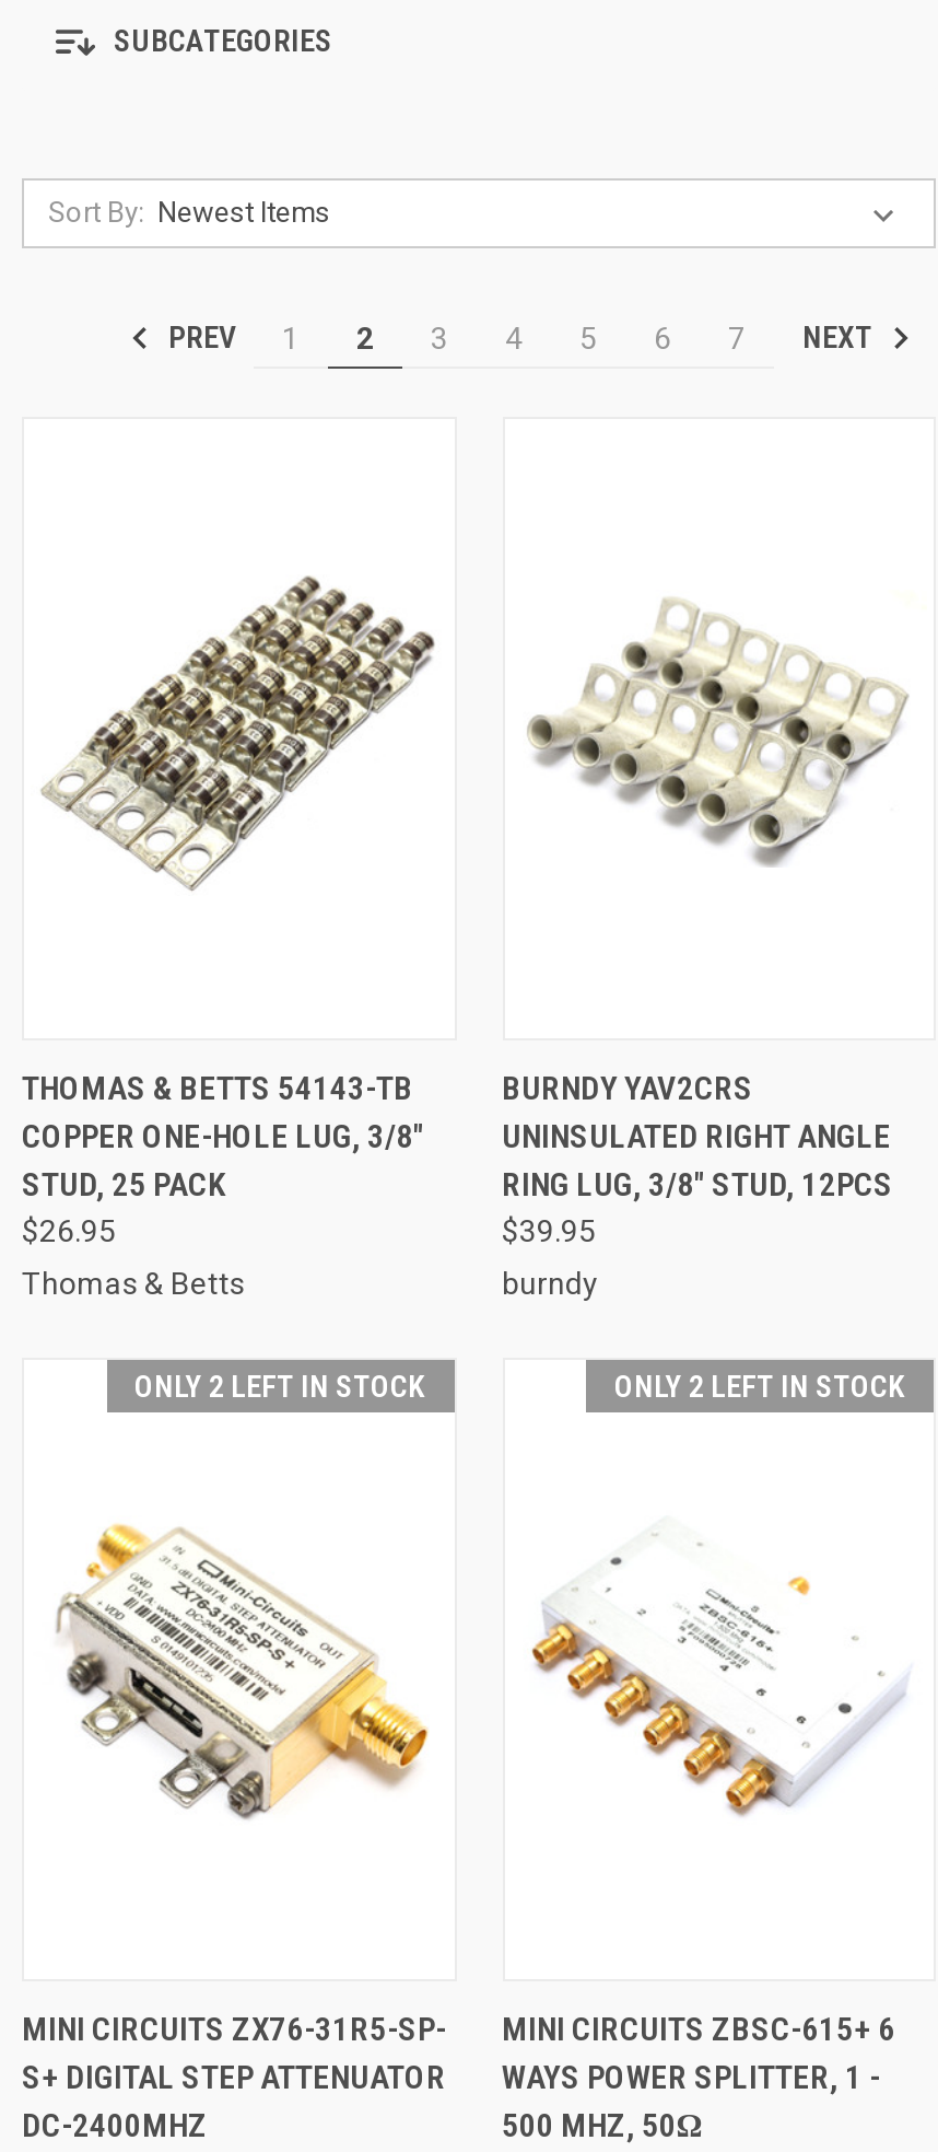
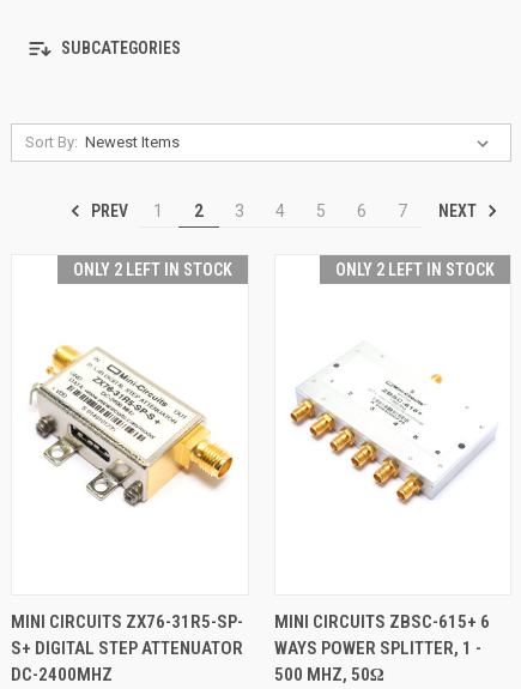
- [image]

- [image]

- THOMAS & BETTS 54143-TB
- COPPER ONE-HOLE LUG, 3/8"
- STUD, 25 PACK
- $26.95
- Thomas & Betts

- BURNDY YAV2CRS
- UNINSULATED RIGHT ANGLE
- RING LUG, 3/8" STUD, 12PCS
- $39.95
- burndy
